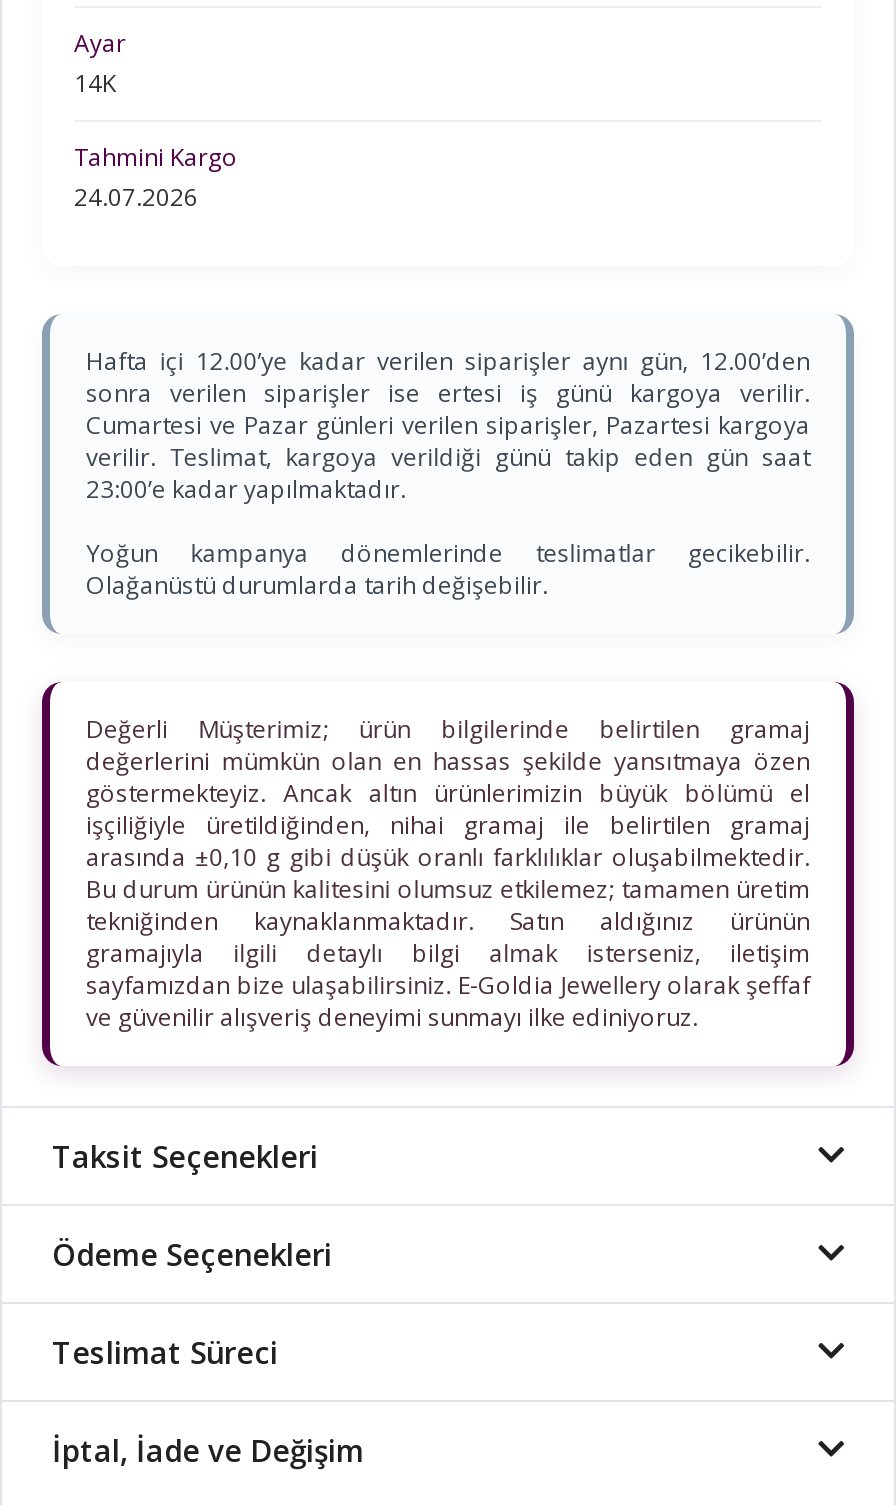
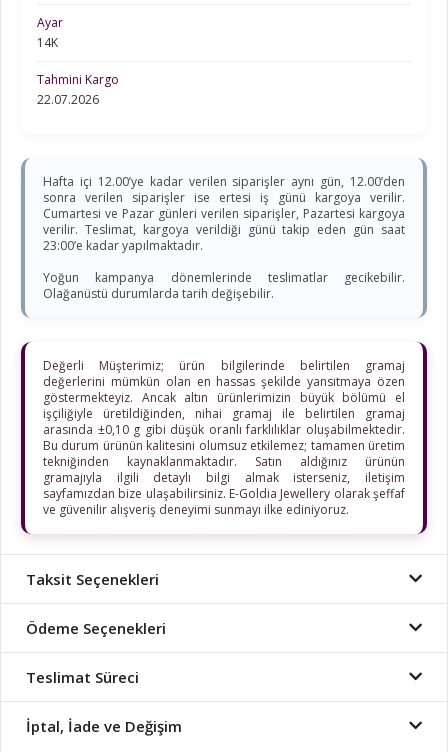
- 24.07.2026
+ 22.07.2026
